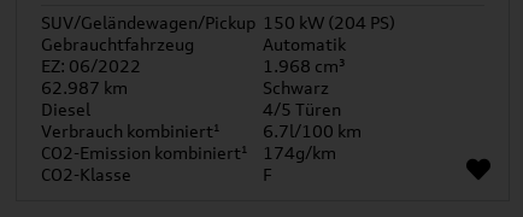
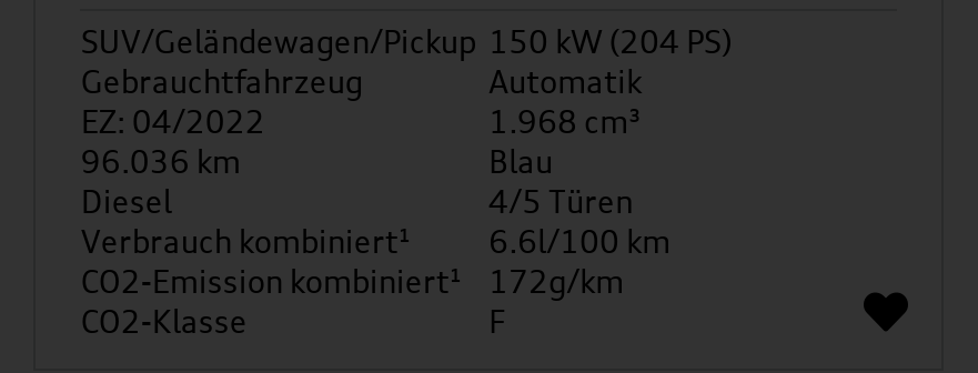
- EZ: 06/2022
+ EZ: 04/2022

- 62.987 km
- Schwarz
+ 96.036 km
+ Blau

- 6.7l/100 km
+ 6.6l/100 km

- 174g/km
+ 172g/km
